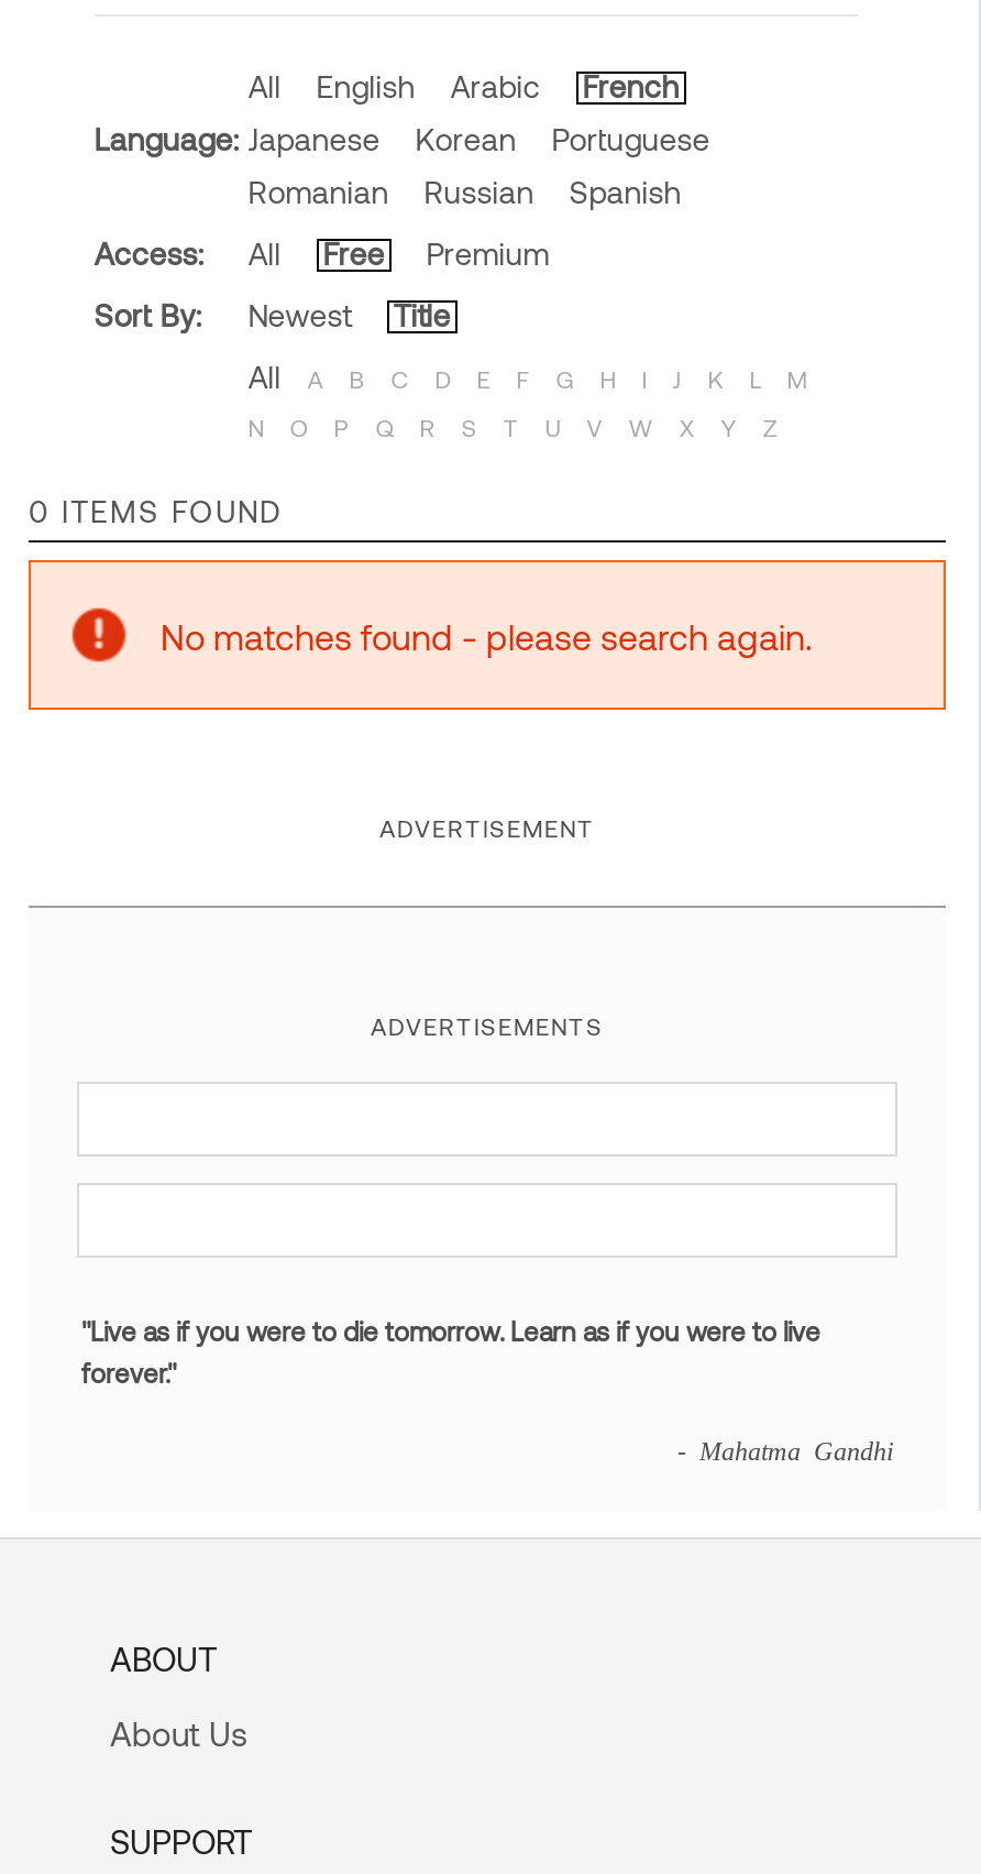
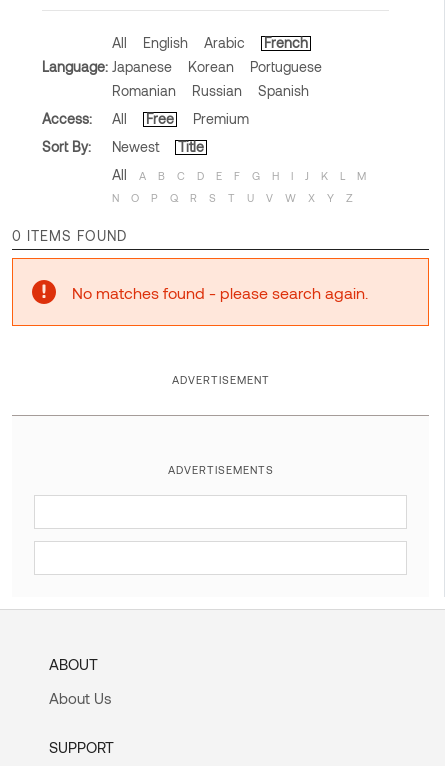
- "Live as if you were to die tomorrow. Learn as if you were to live
- forever."
- - Mahatma Gandhi
